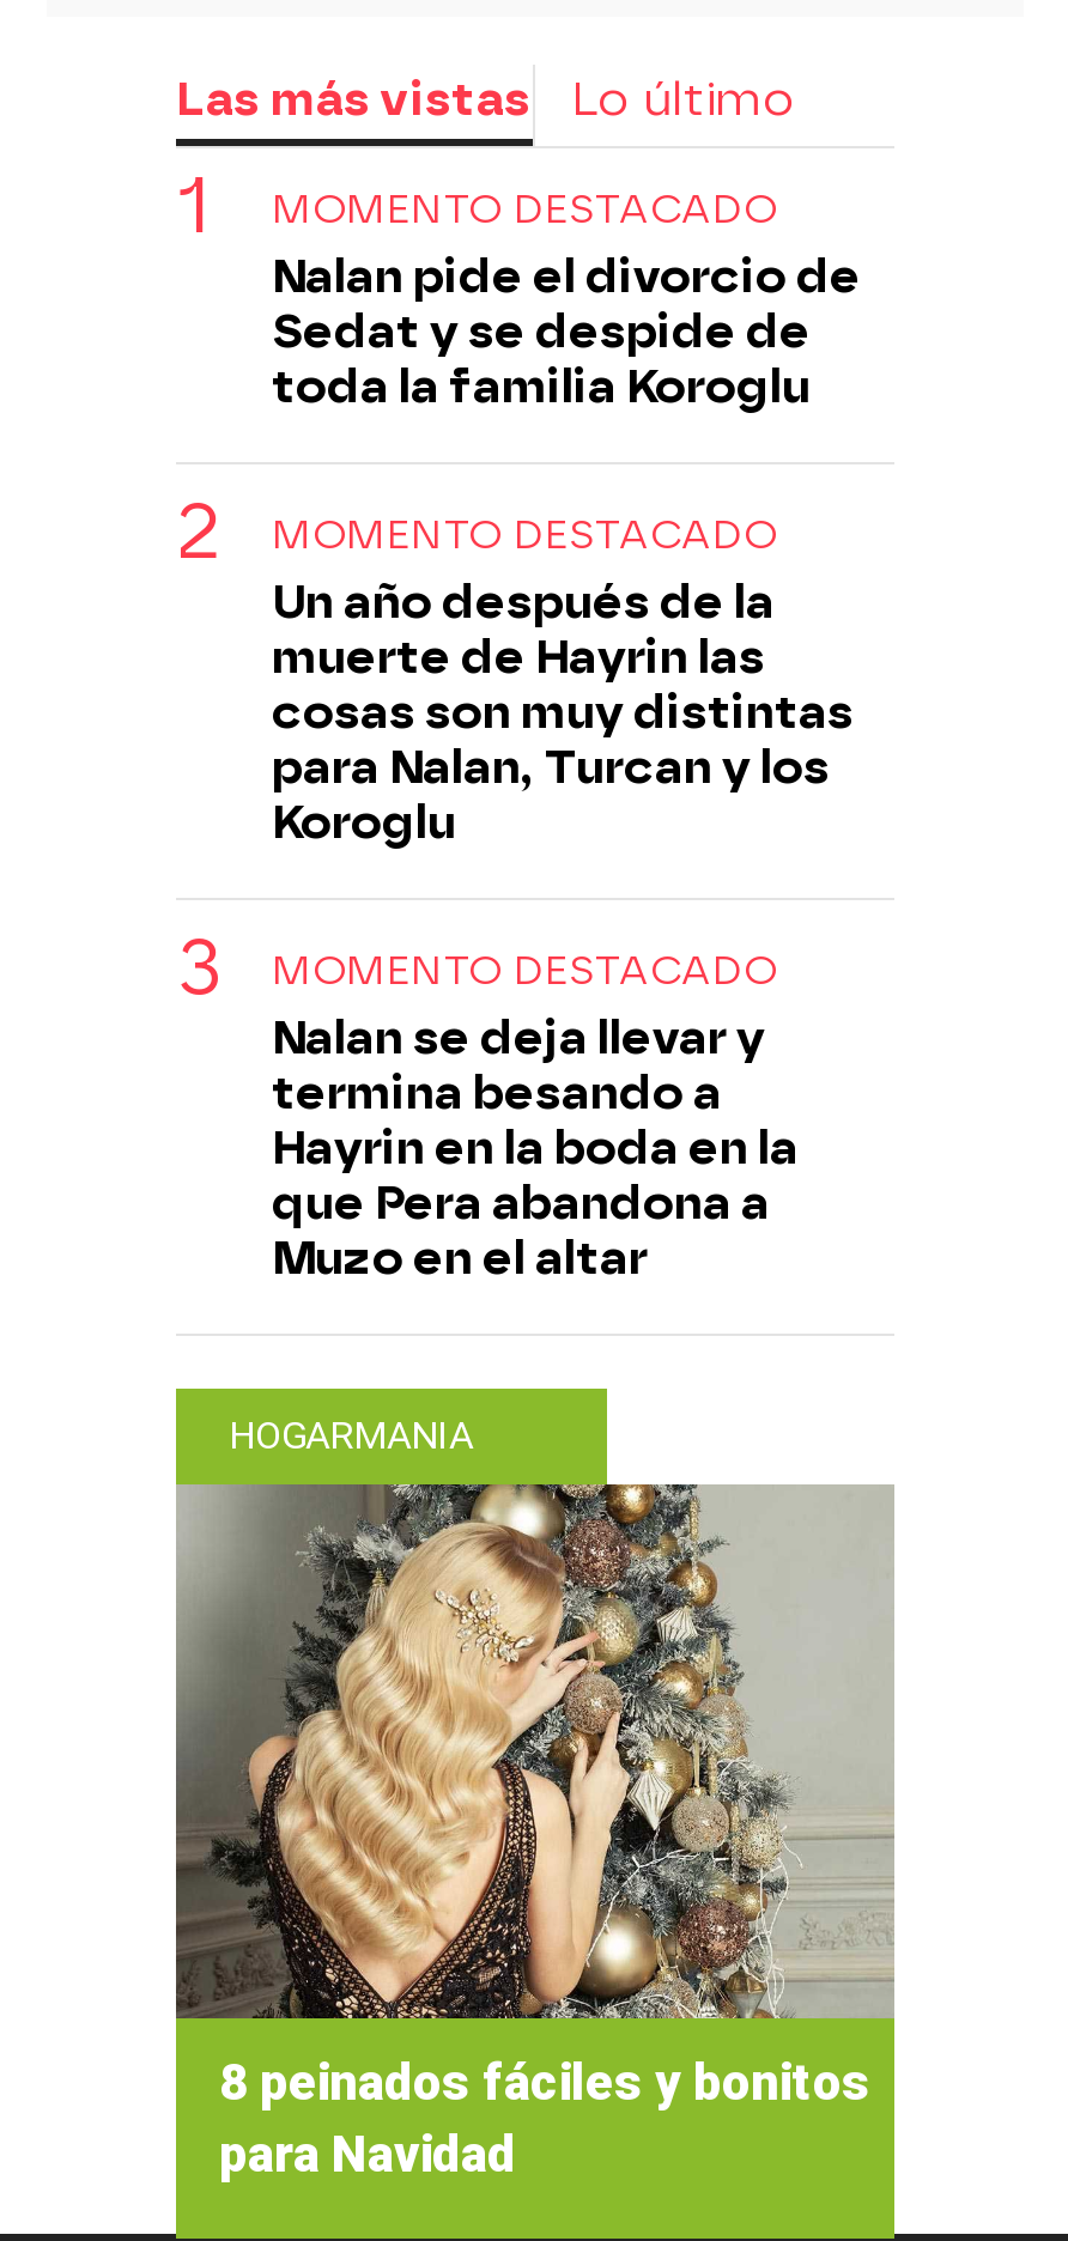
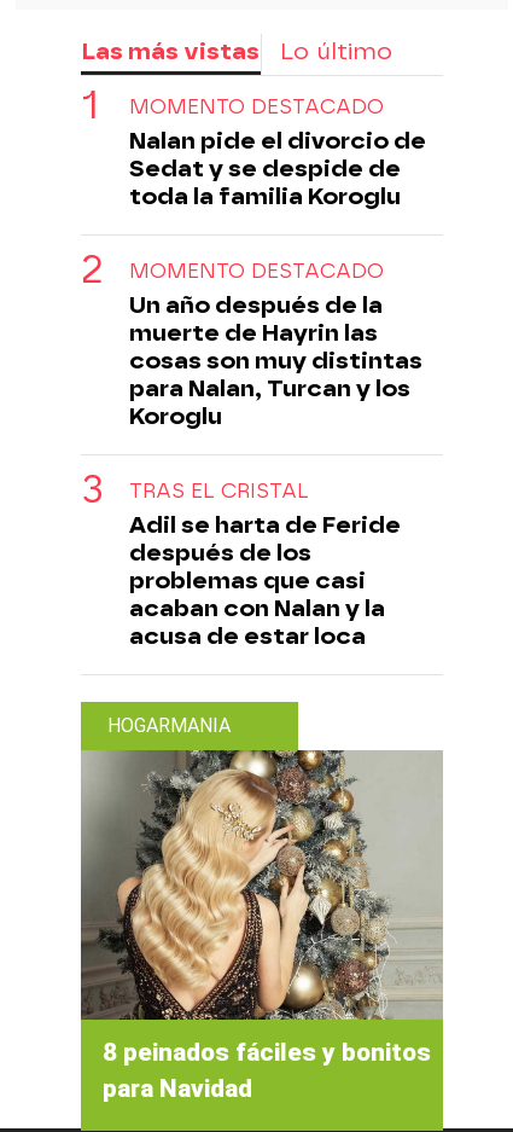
- MOMENTO DESTACADO
- Nalan se deja llevar y
- termina besando a
- Hayrin en la boda en la
- que Pera abandona a
- Muzo en el altar
+ TRAS EL CRISTAL
+ Adil se harta de Feride
+ después de los
+ problemas que casi
+ acaban con Nalan y la
+ acusa de estar loca
